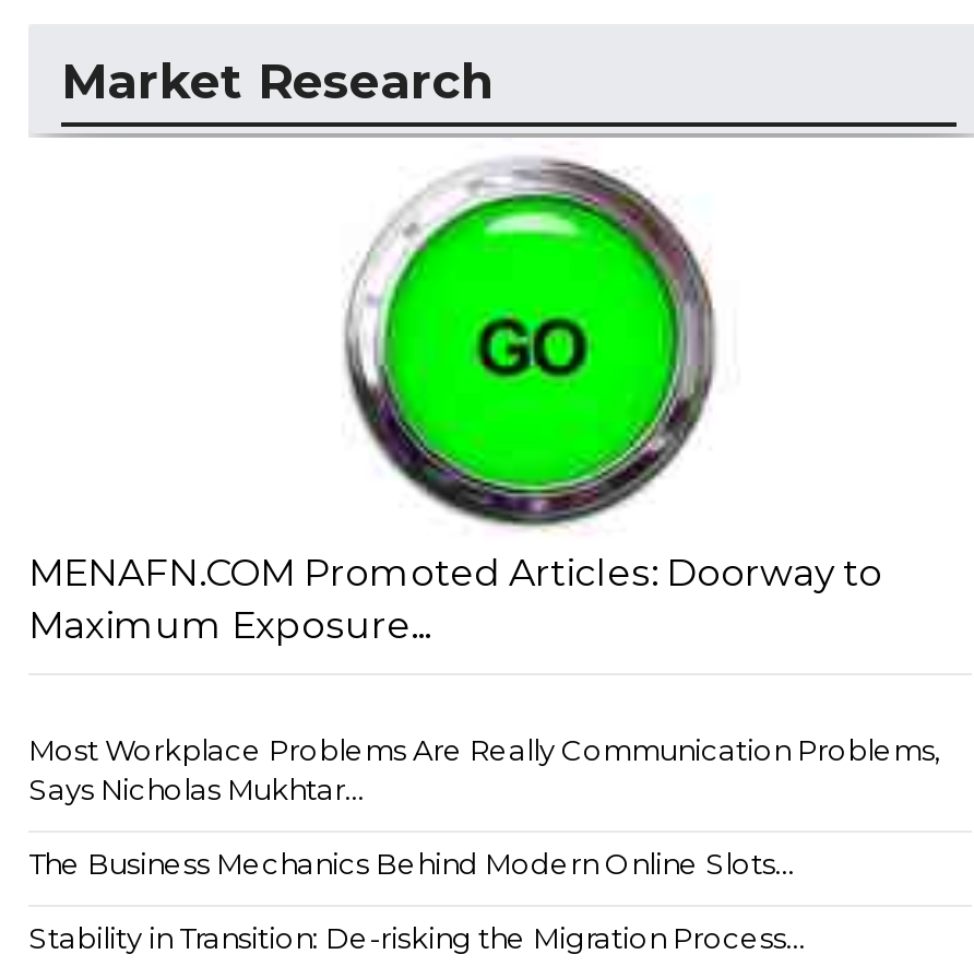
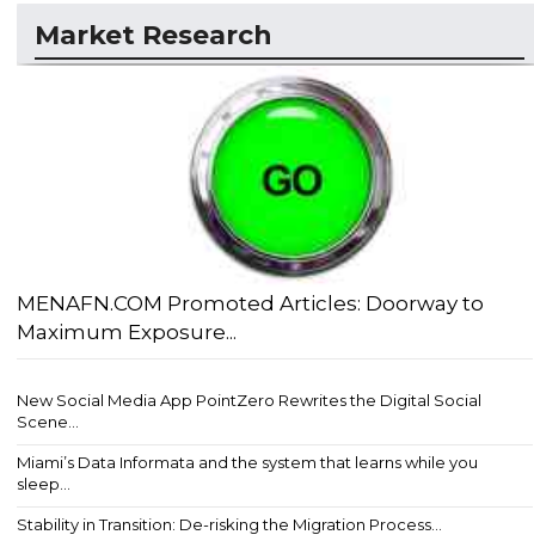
- Most Workplace Problems Are Really Communication Problems,
- Says Nicholas Mukhtar...
+ New Social Media App PointZero Rewrites the Digital Social
+ Scene...

- The Business Mechanics Behind Modern Online Slots...
+ Miami’s Data Informata and the system that learns while you
+ sleep...
